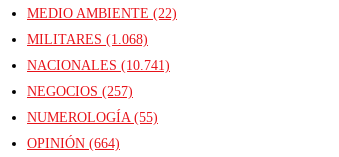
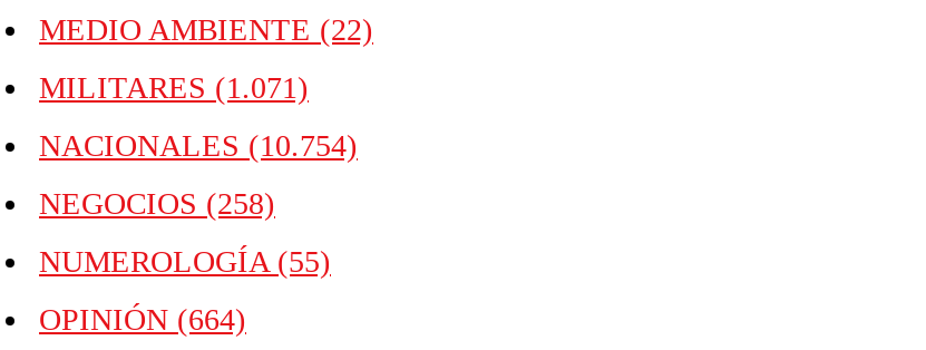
- MILITARES (1.068)
+ MILITARES (1.071)

- NACIONALES (10.741)
+ NACIONALES (10.754)

- NEGOCIOS (257)
+ NEGOCIOS (258)
